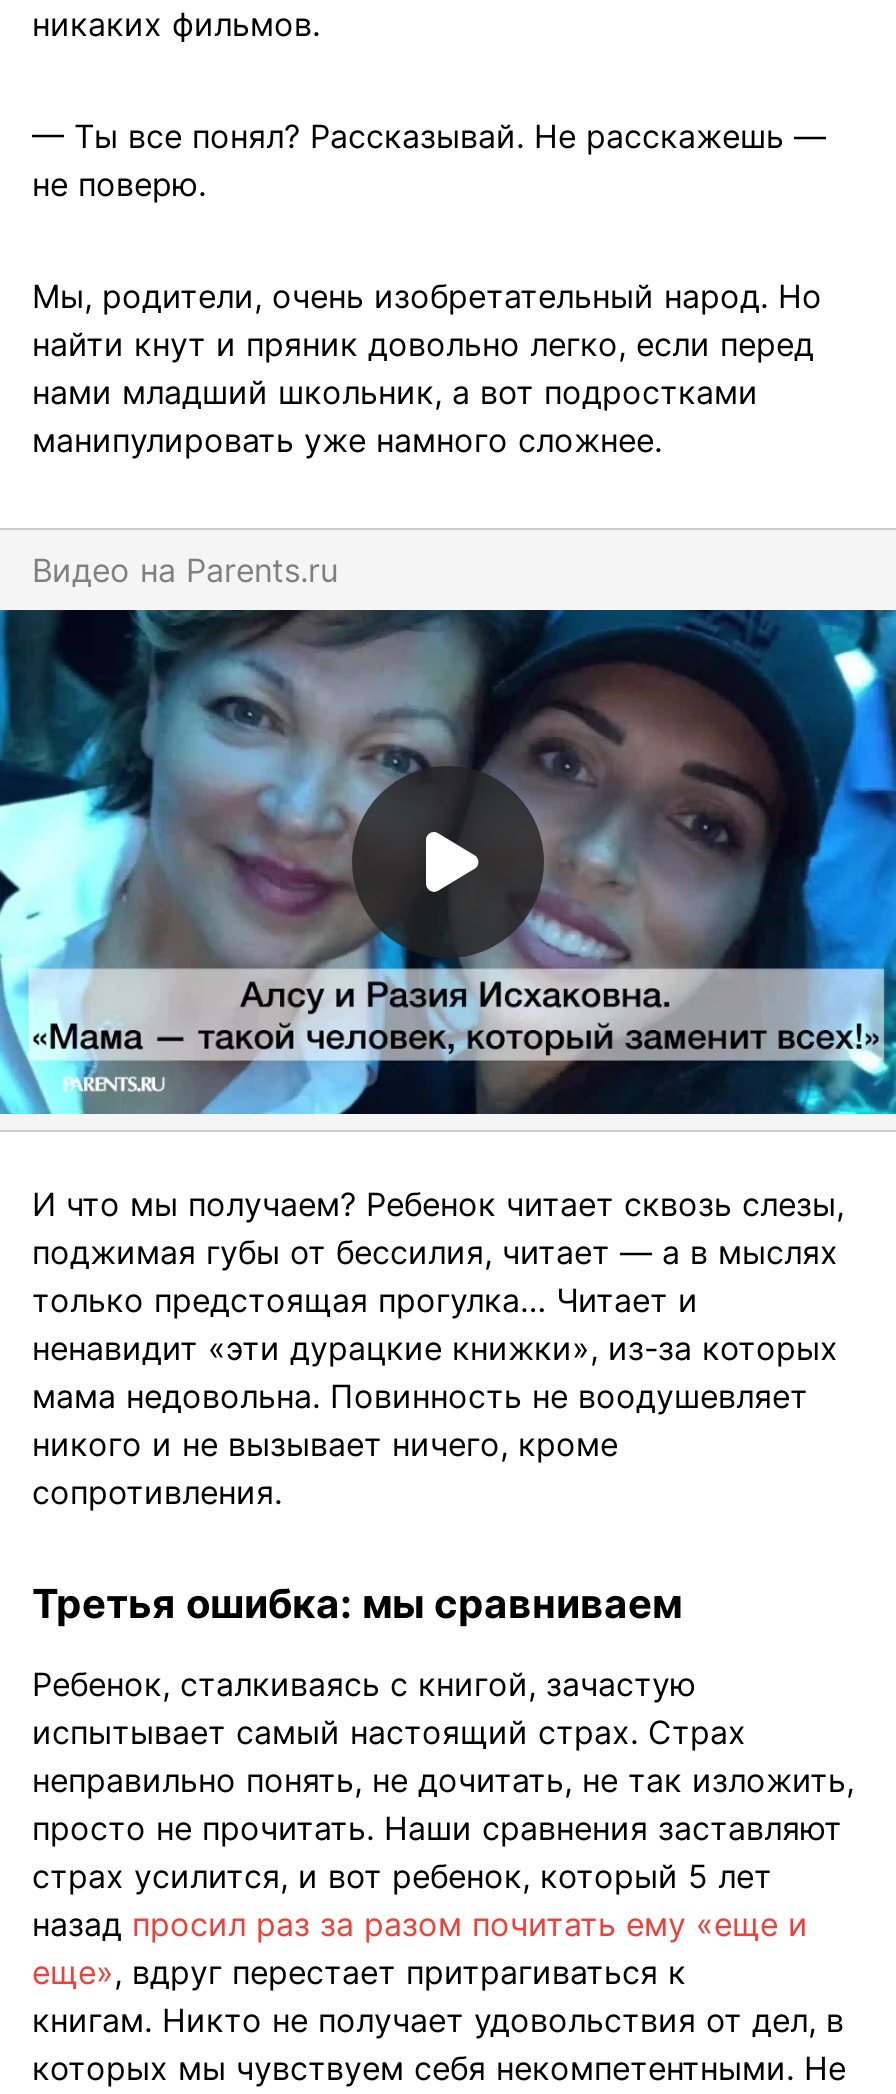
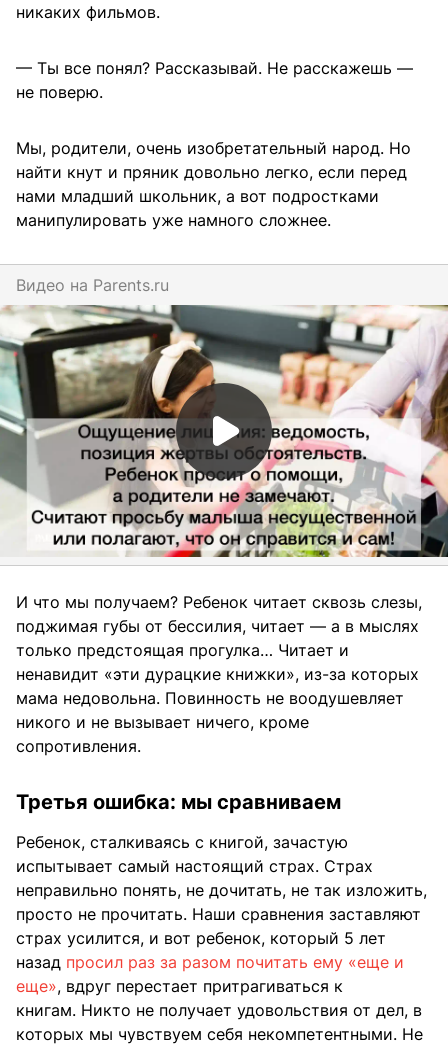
- [image]
+ [image]
